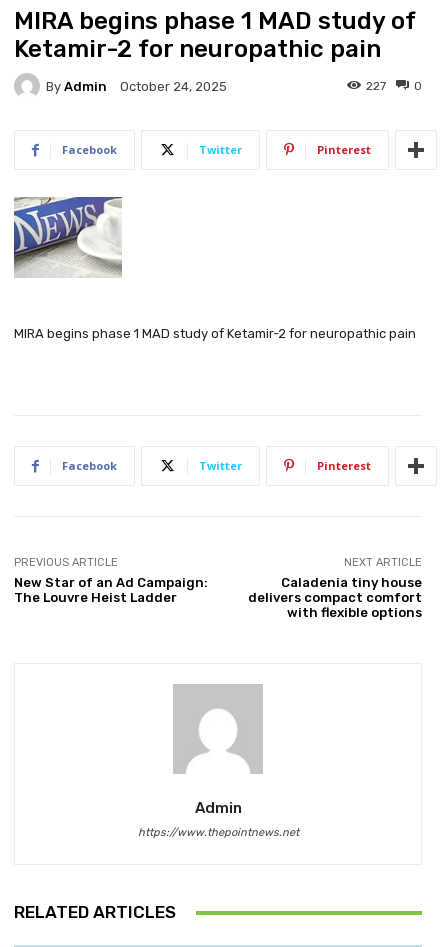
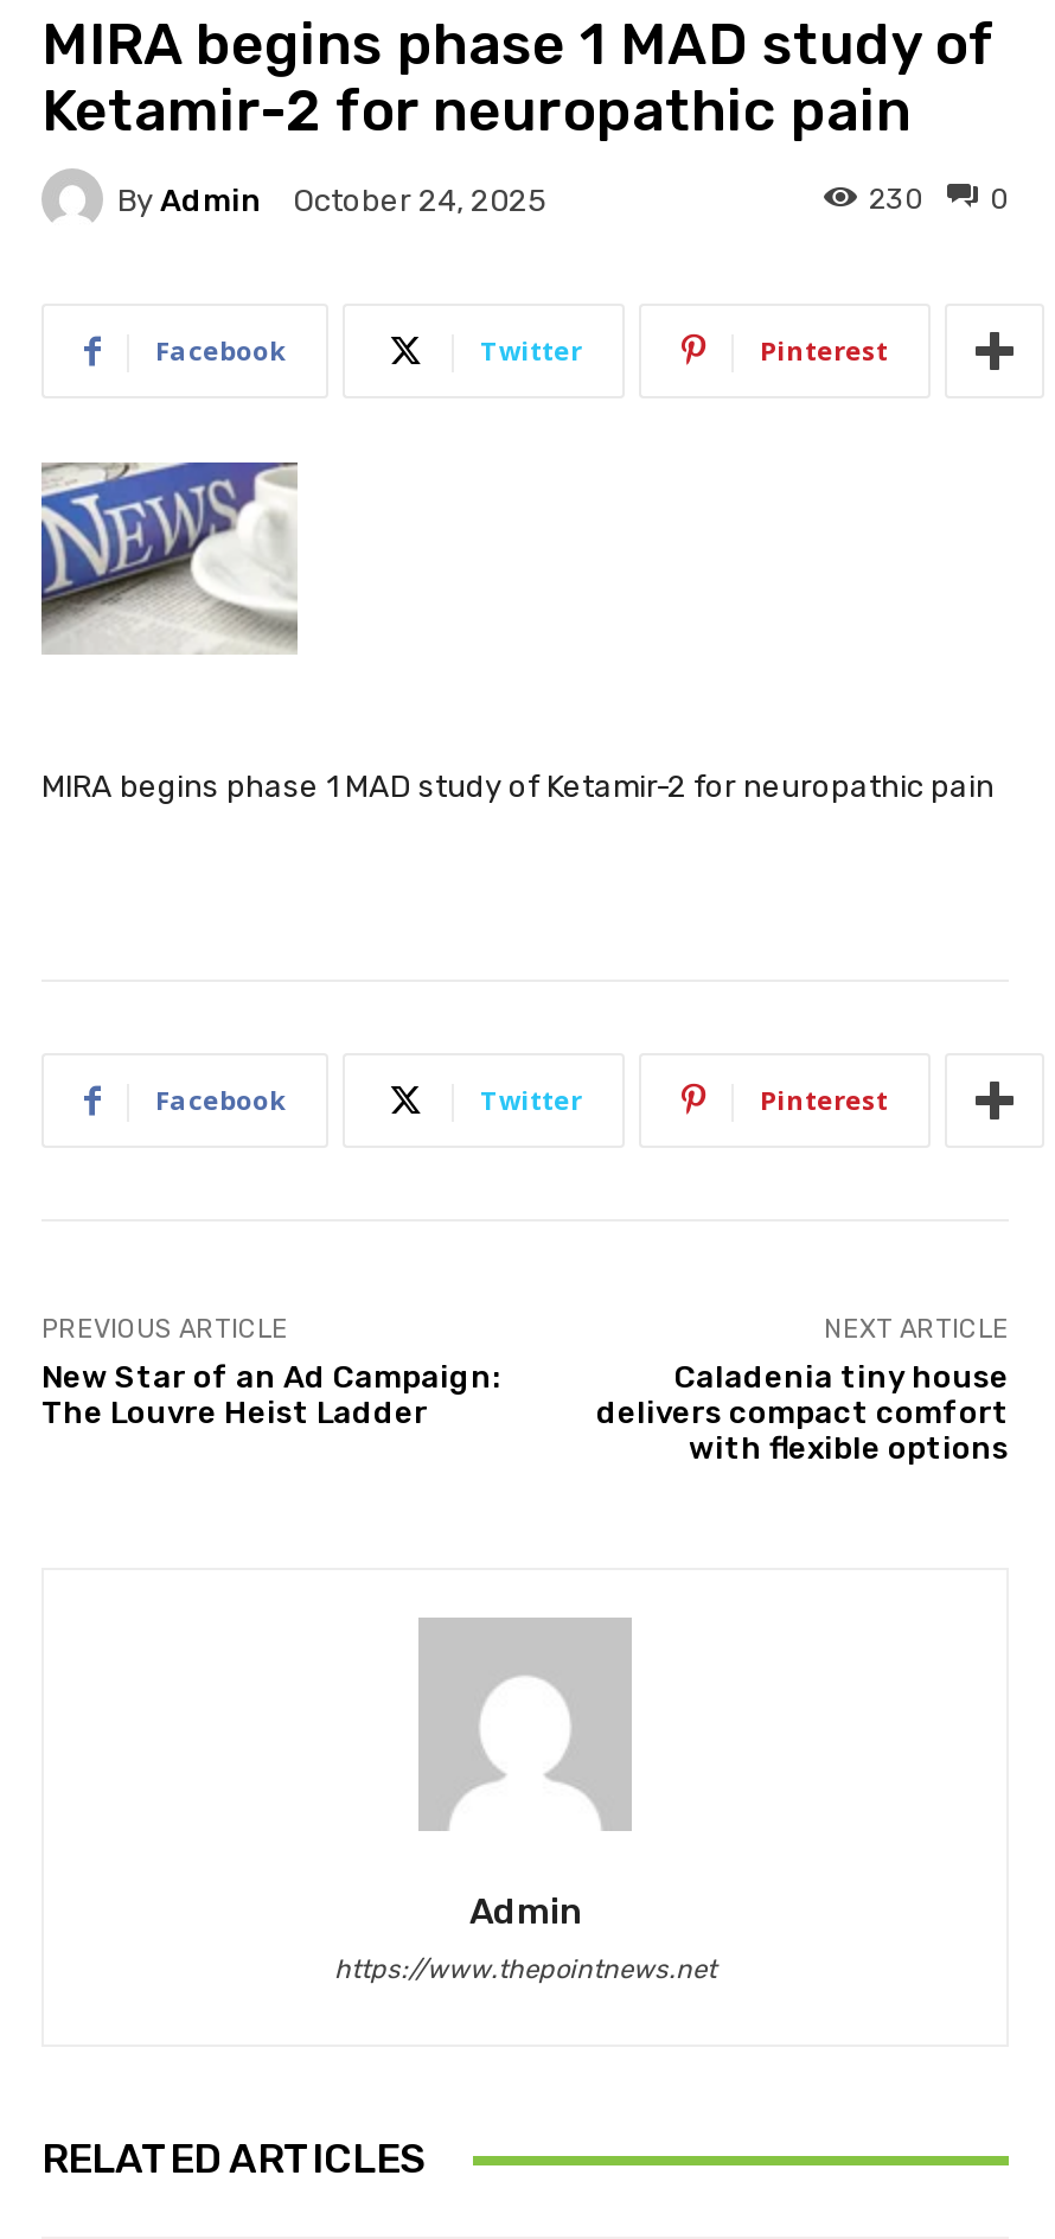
- 227 0
+ 230 0
